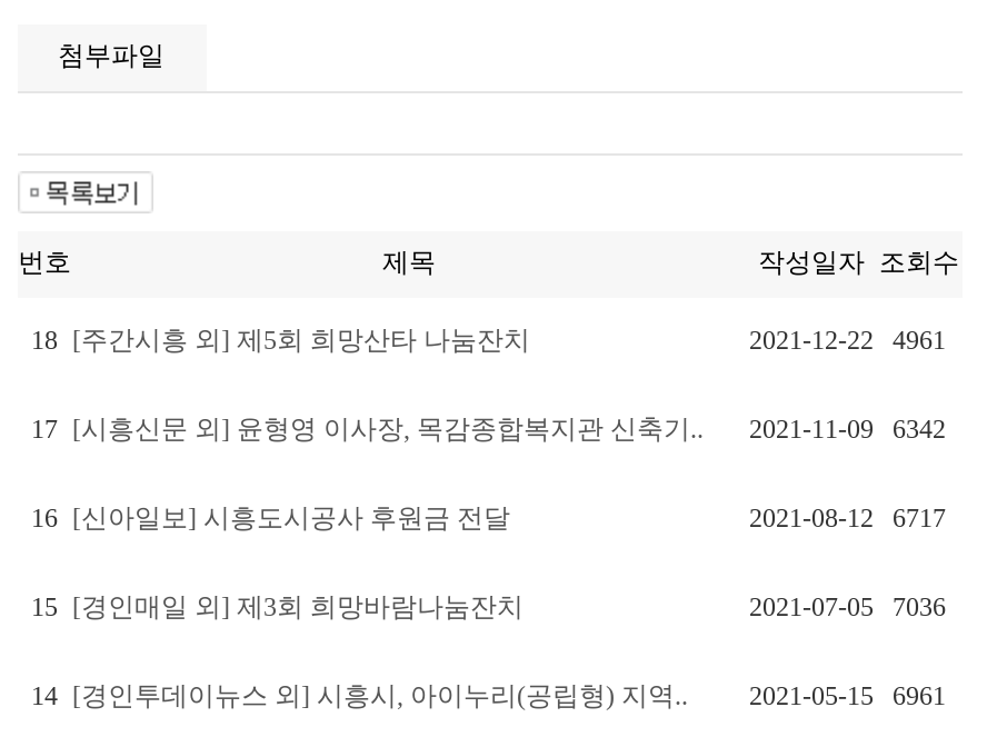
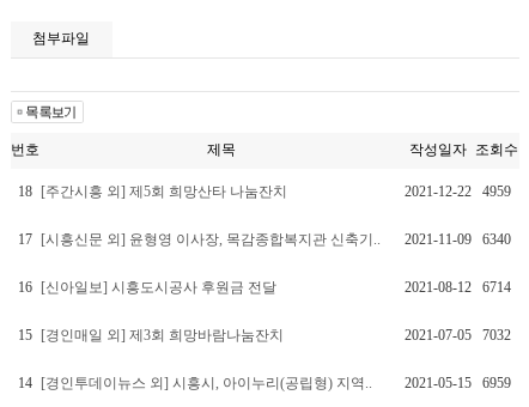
- 2021-12-22 4961
+ 2021-12-22 4959

- 17 [시흥신문 외] 윤형영 이사장, 목감종합복지관 신축기.. 2021-11-09 6342
+ 17 [시흥신문 외] 윤형영 이사장, 목감종합복지관 신축기.. 2021-11-09 6340

- 2021-08-12 6717
+ 2021-08-12 6714

- 2021-07-05 7036
+ 2021-07-05 7032

- 14 [경인투데이뉴스 외] 시흥시, 아이누리(공립형) 지역.. 2021-05-15 6961
+ 14 [경인투데이뉴스 외] 시흥시, 아이누리(공립형) 지역.. 2021-05-15 6959
